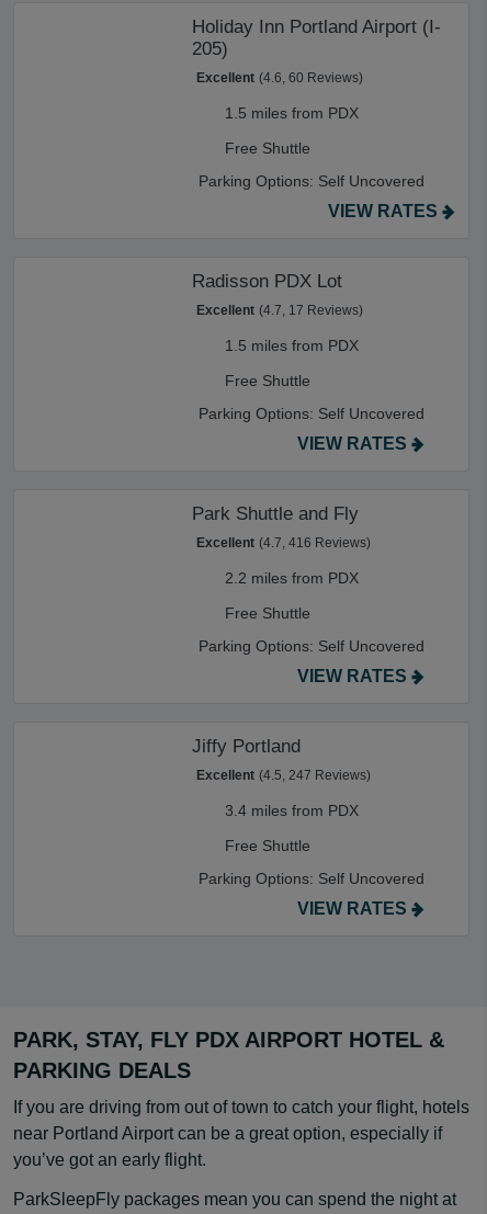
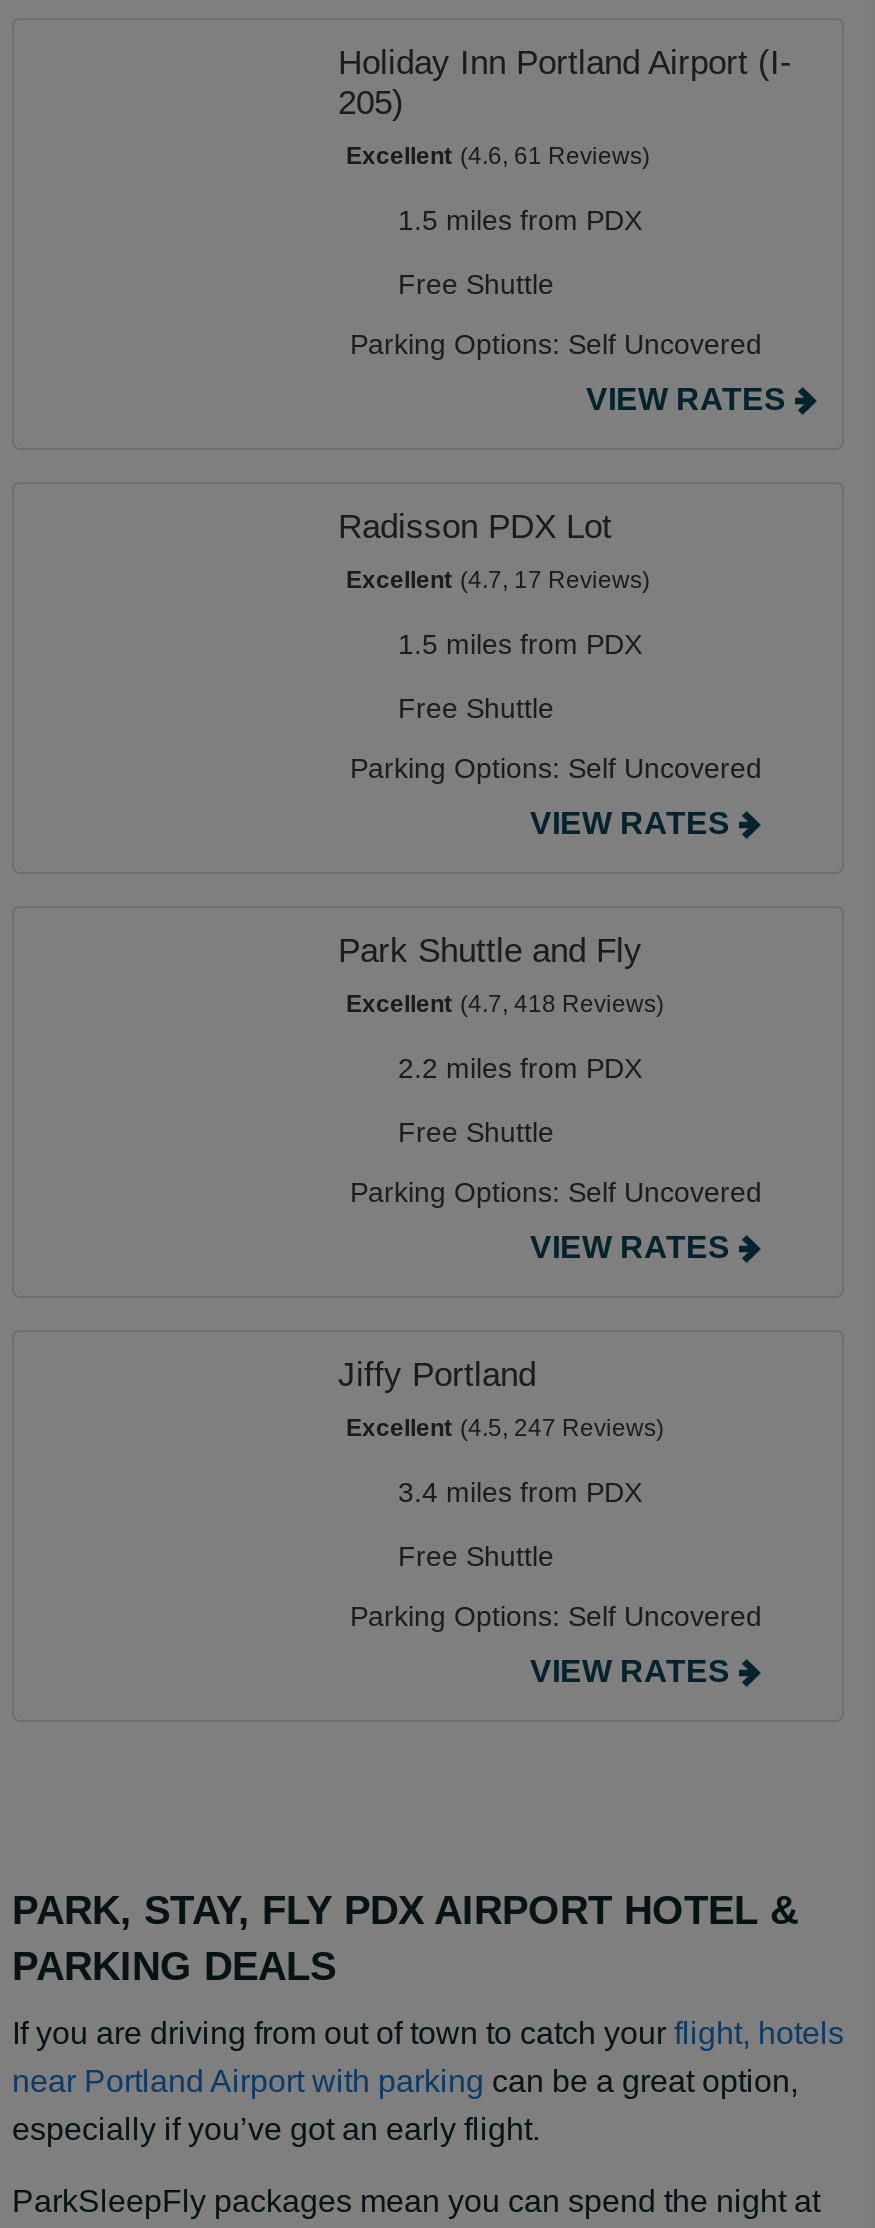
- Excellent (4.6, 60 Reviews)
+ Excellent (4.6, 61 Reviews)

- Excellent (4.7, 416 Reviews)
+ Excellent (4.7, 418 Reviews)

- near Portland Airport can be a great option, especially if
- you’ve got an early flight.
+ near Portland Airport with parking can be a great option,
+ especially if you’ve got an early flight.
